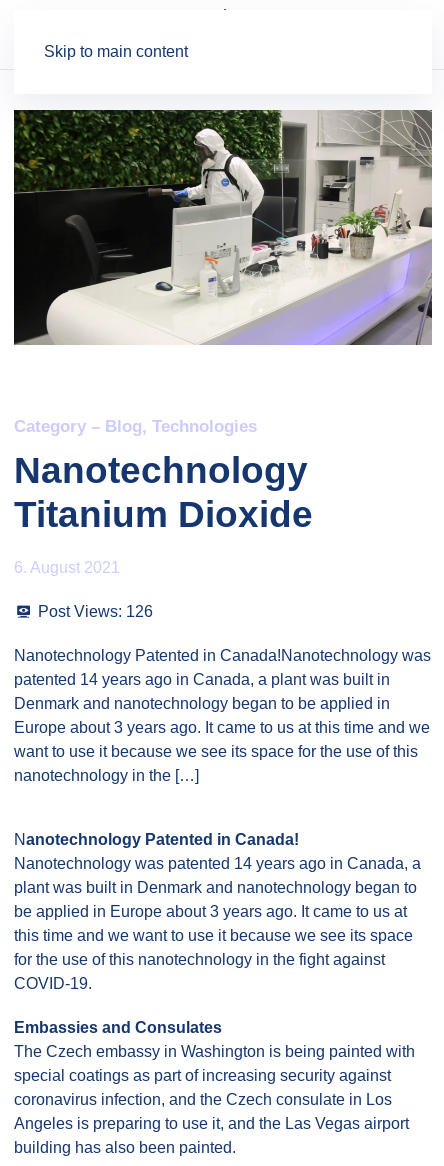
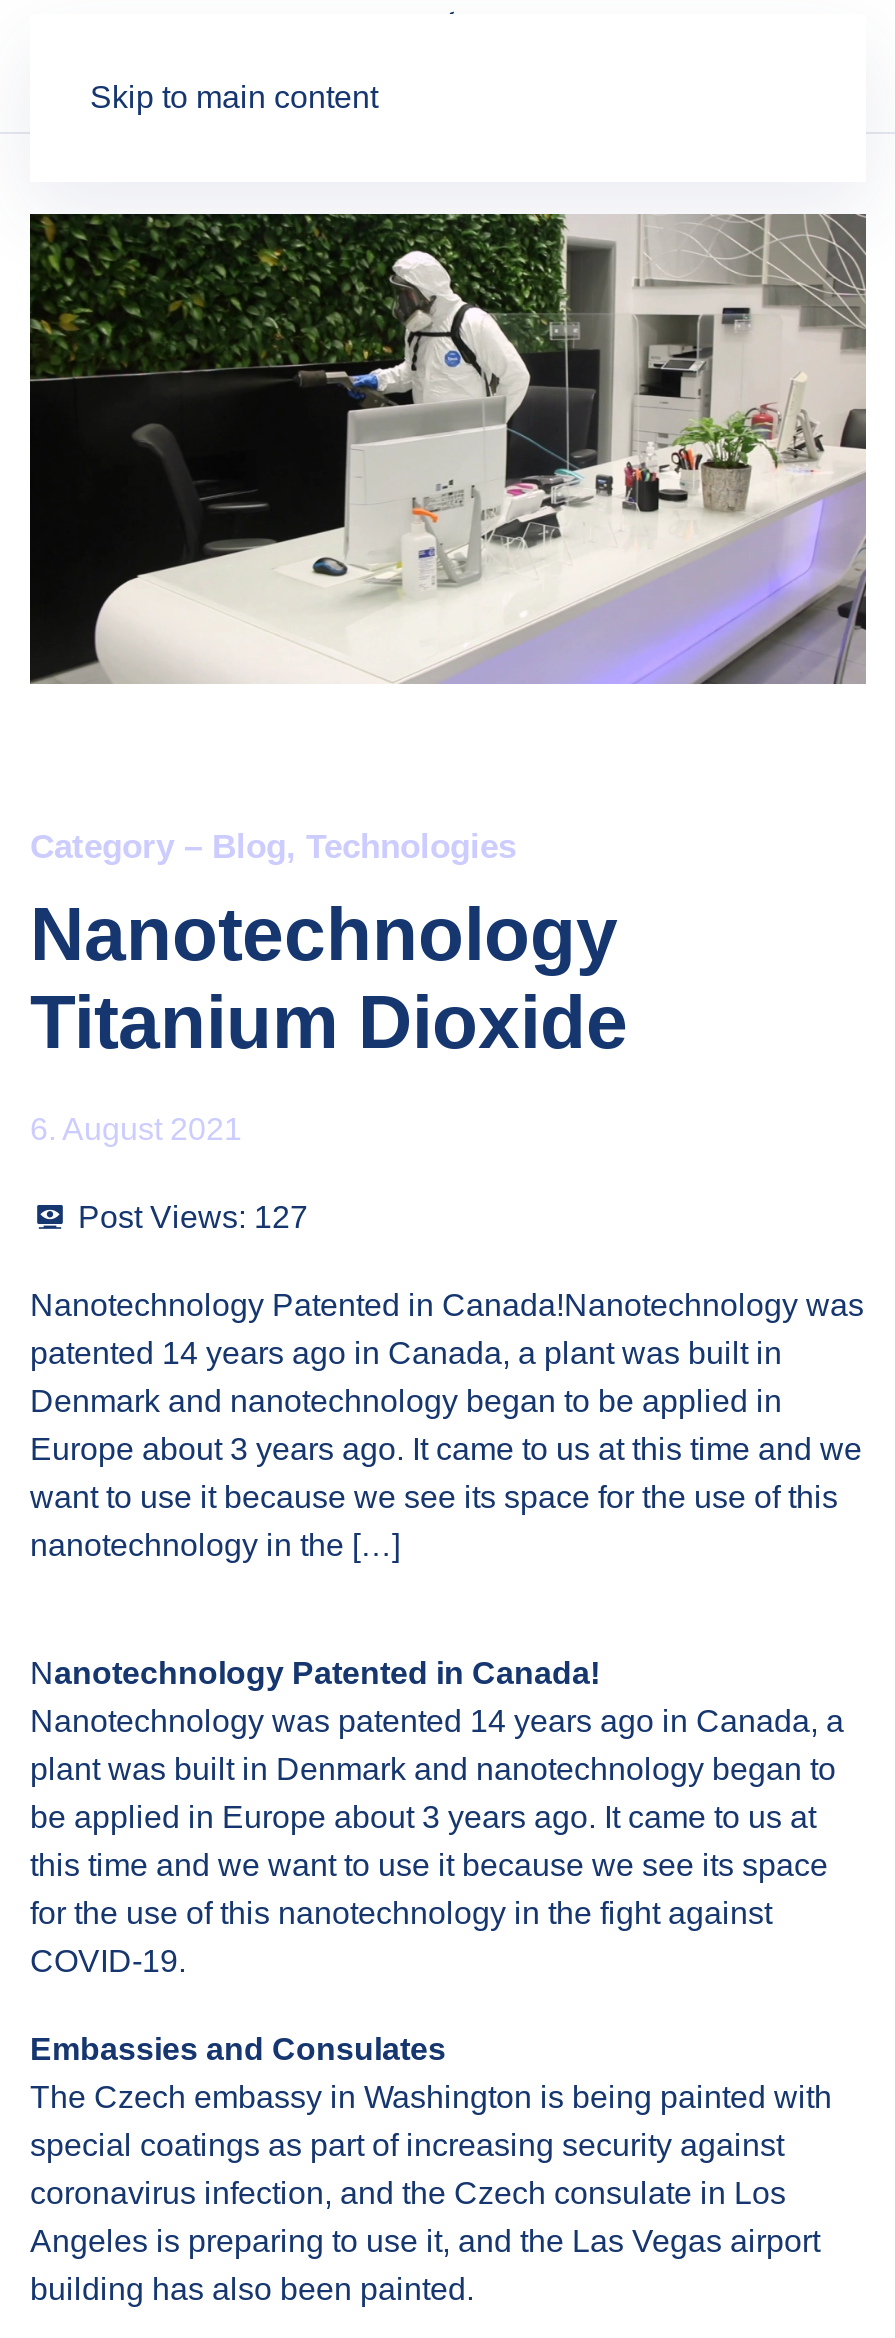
- Post Views: 126
+ Post Views: 127
